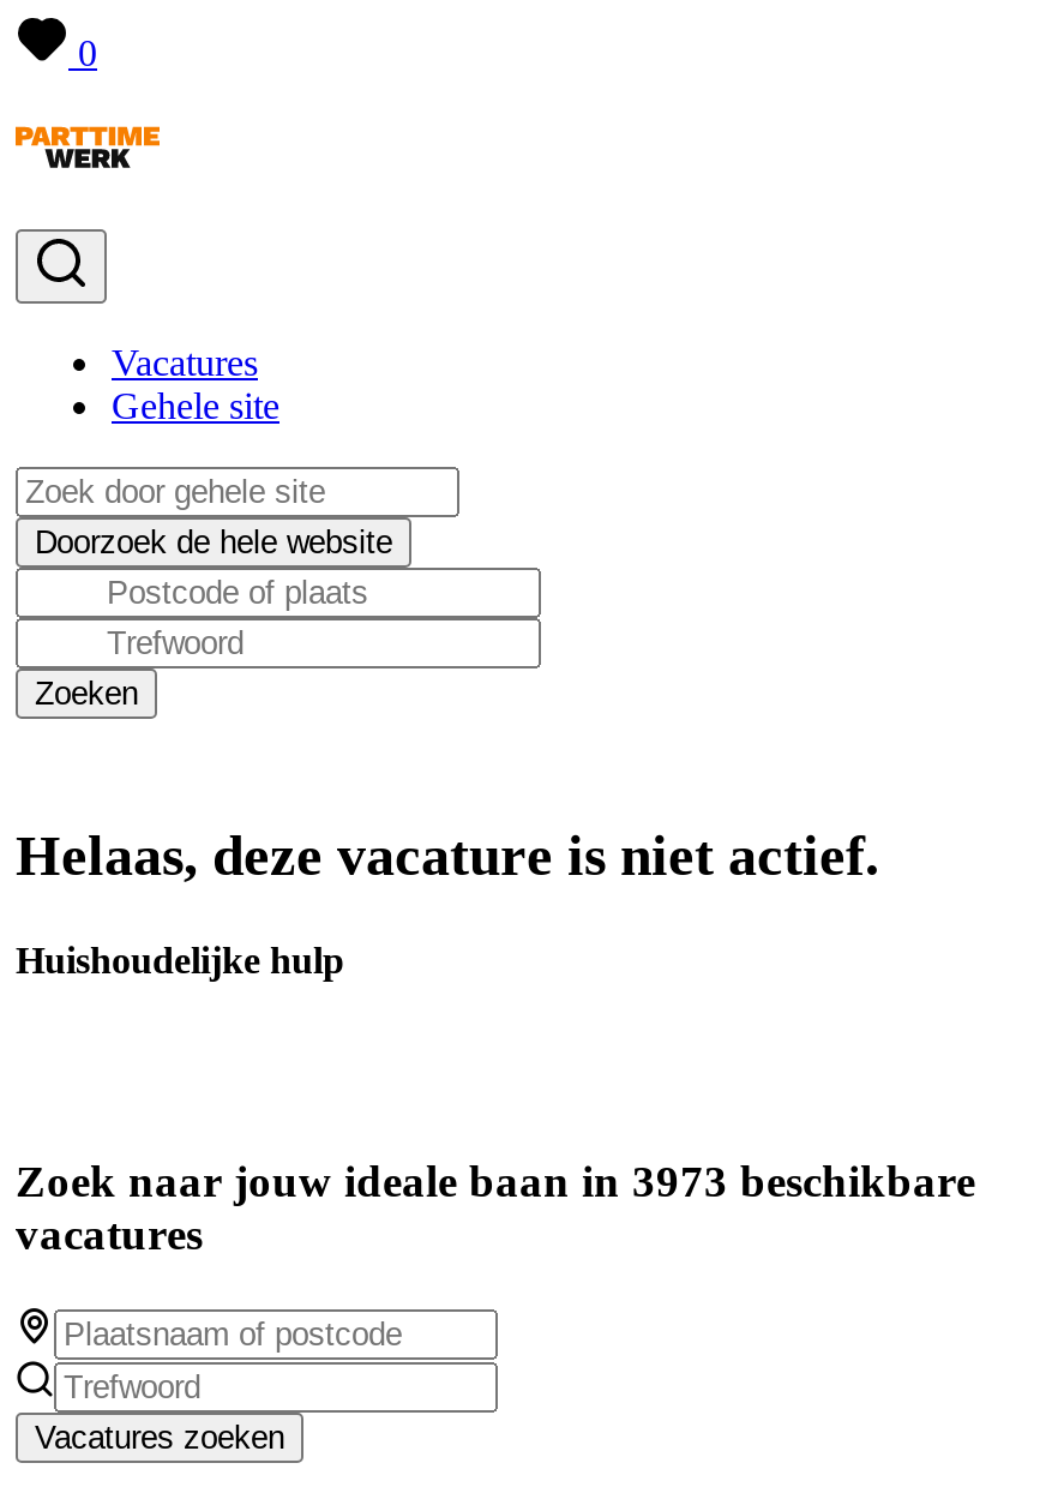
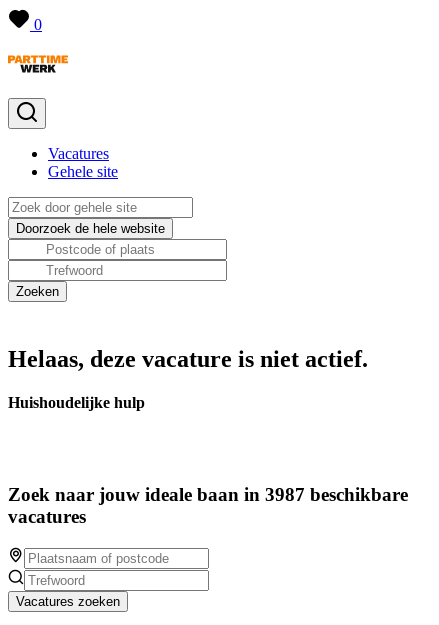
- Zoek naar jouw ideale baan in 3973 beschikbare
+ Zoek naar jouw ideale baan in 3987 beschikbare
